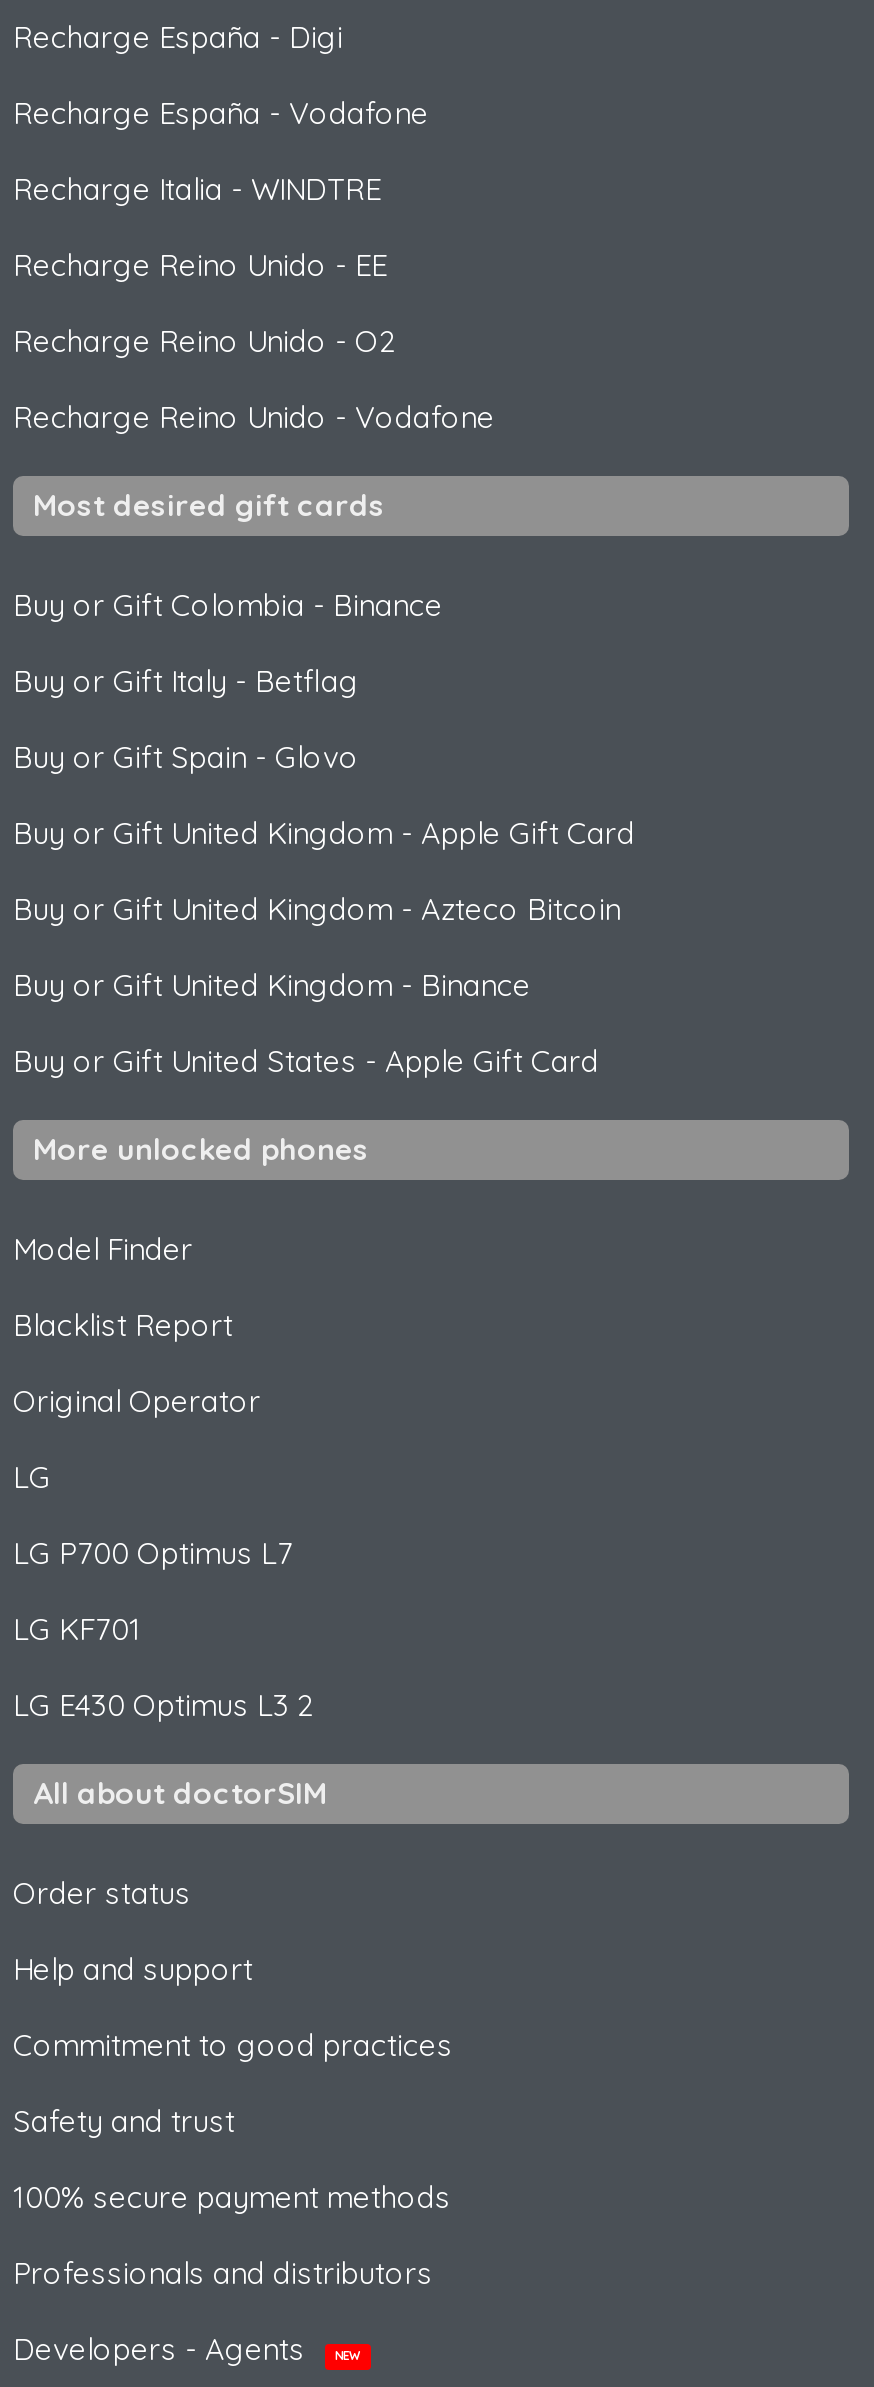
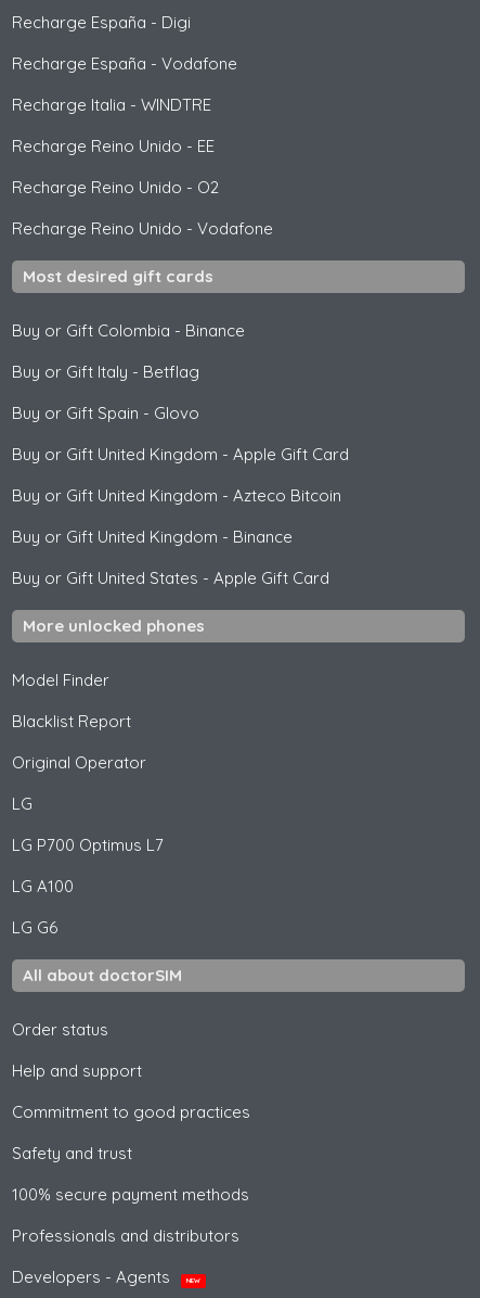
- LG KF701
+ LG A100

- LG E430 Optimus L3 2
+ LG G6
